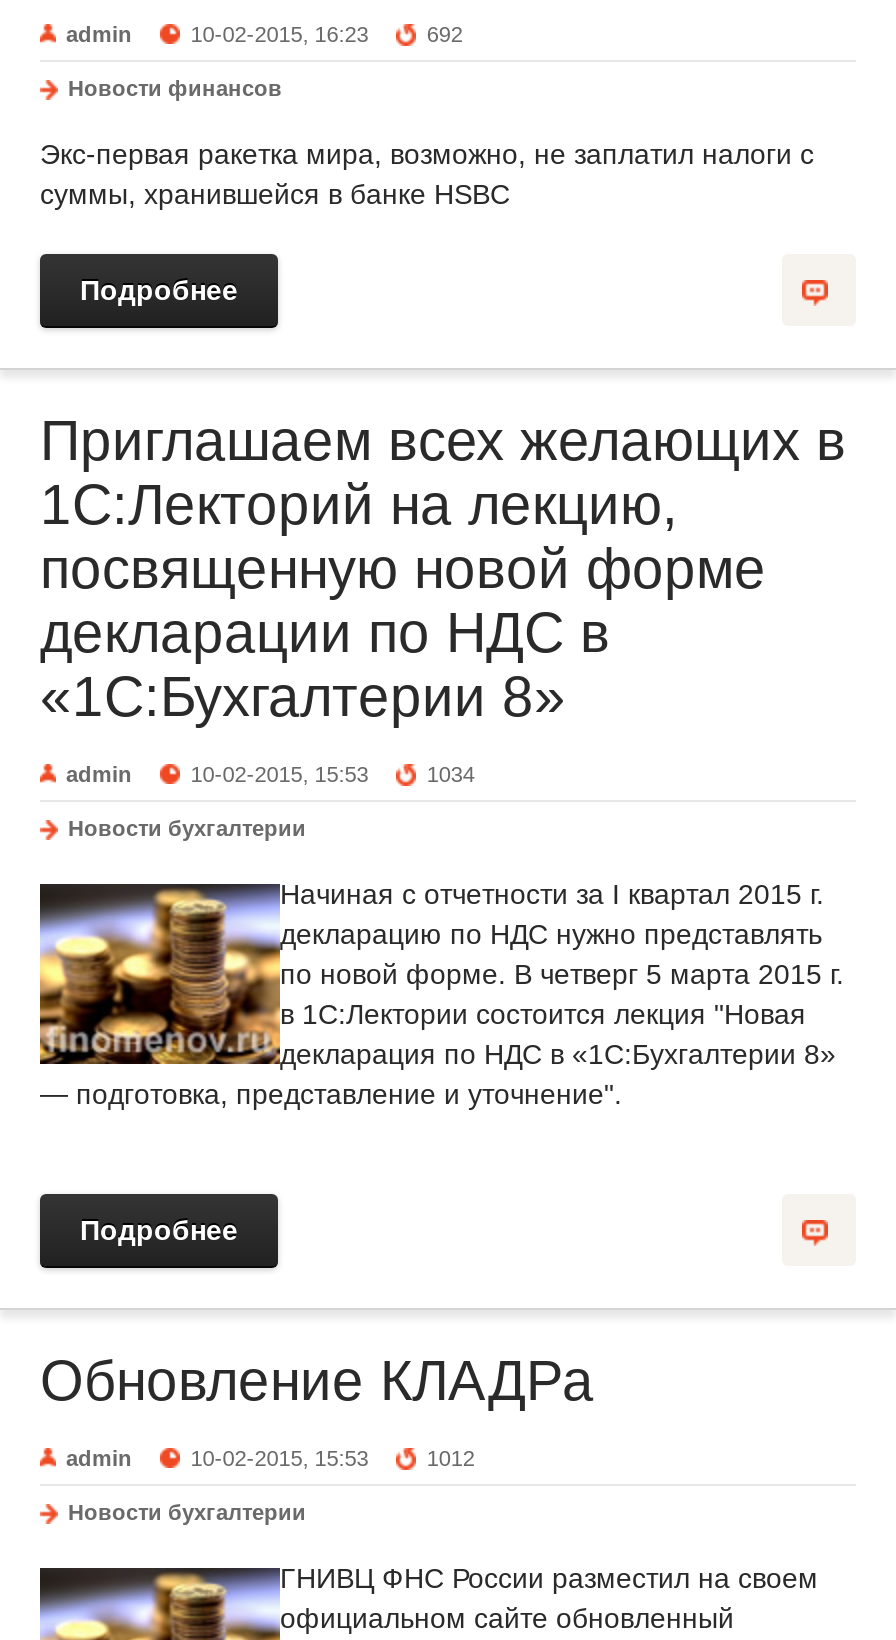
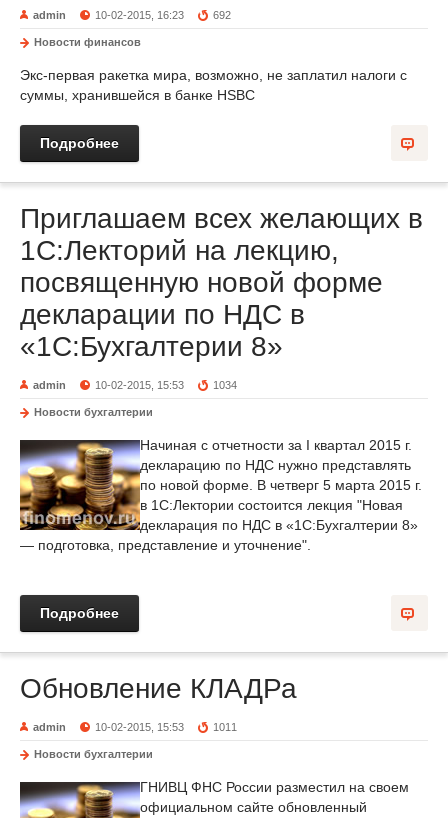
- 1012
+ 1011
